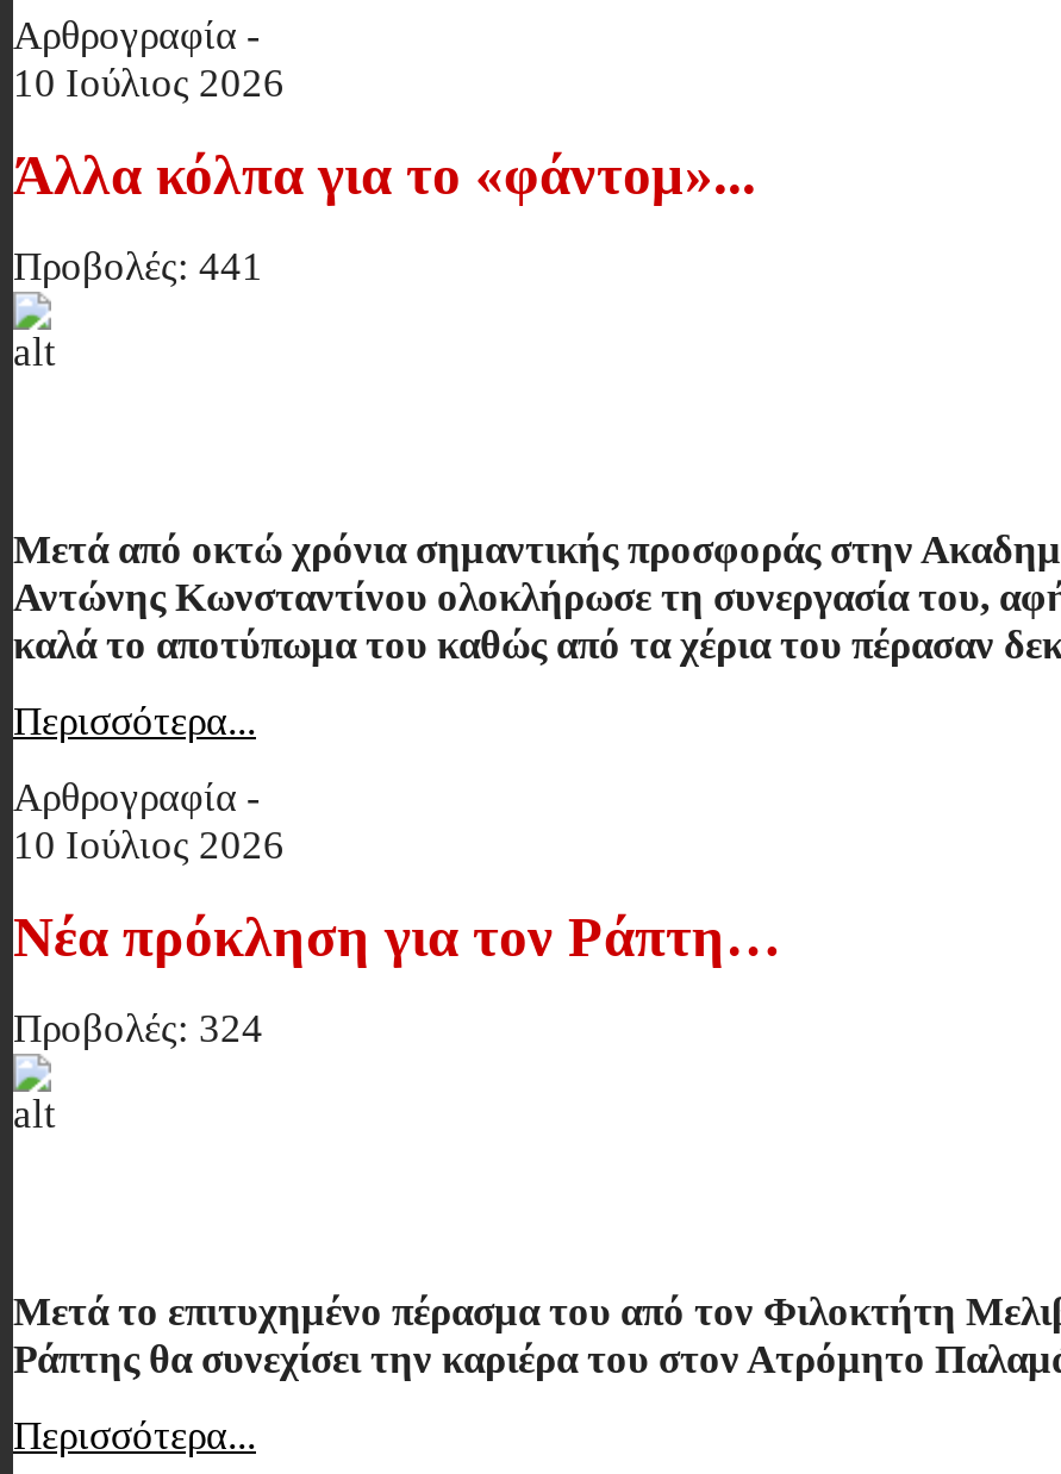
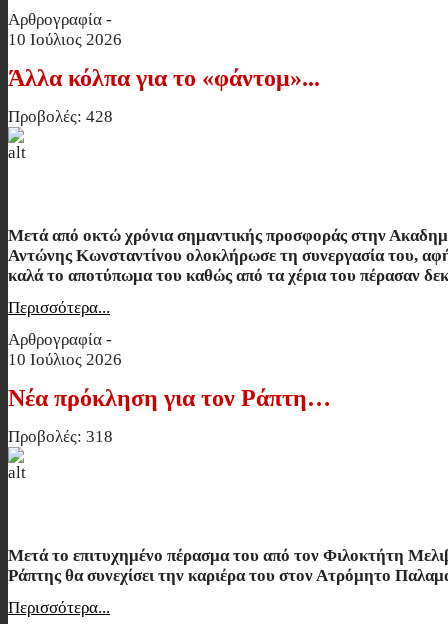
- Προβολές: 441
+ Προβολές: 428

- Προβολές: 324
+ Προβολές: 318
